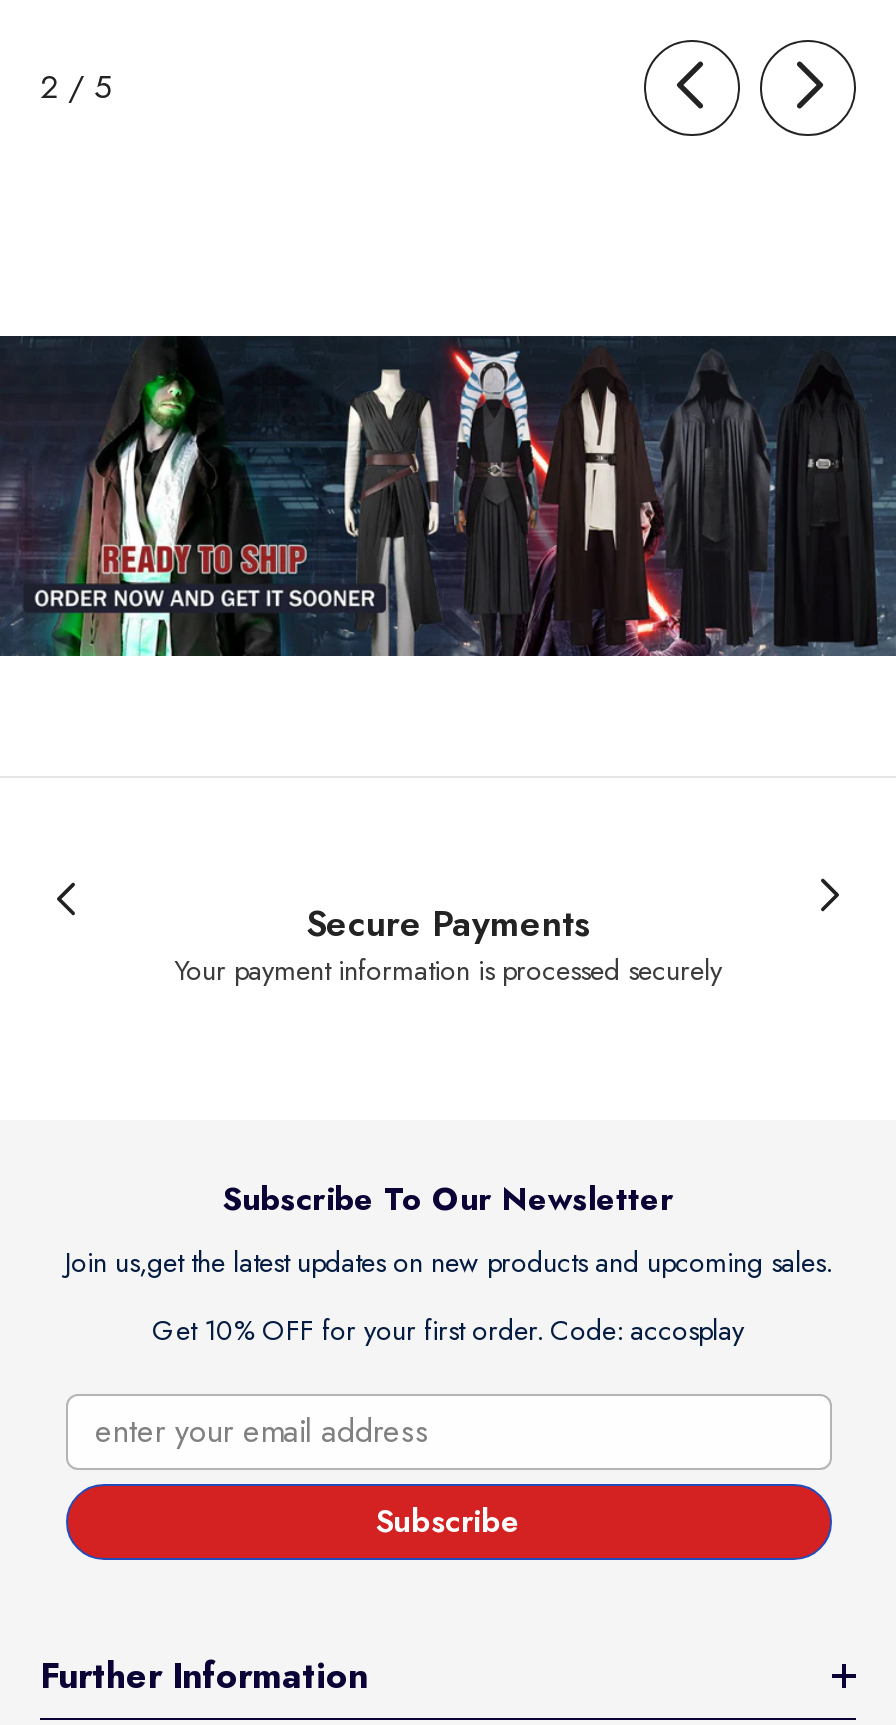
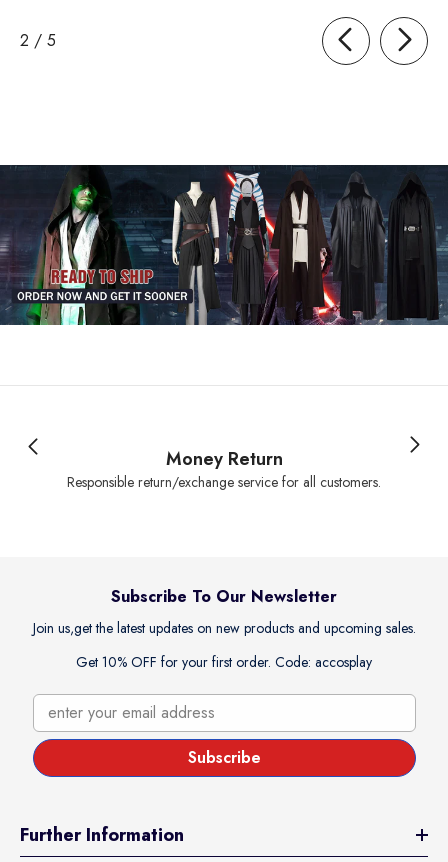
- Secure Payments
- Your payment information is processed securely
+ Money Return
+ Responsible return/exchange service for all customers.
